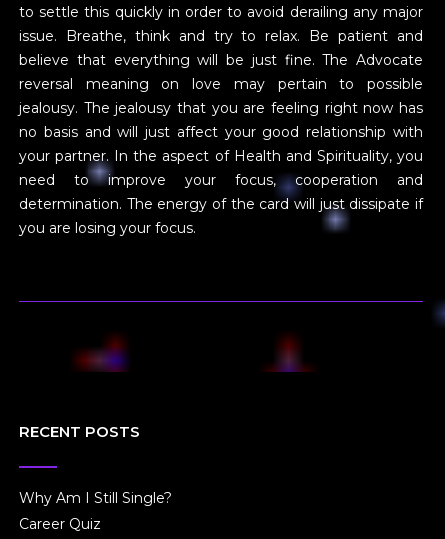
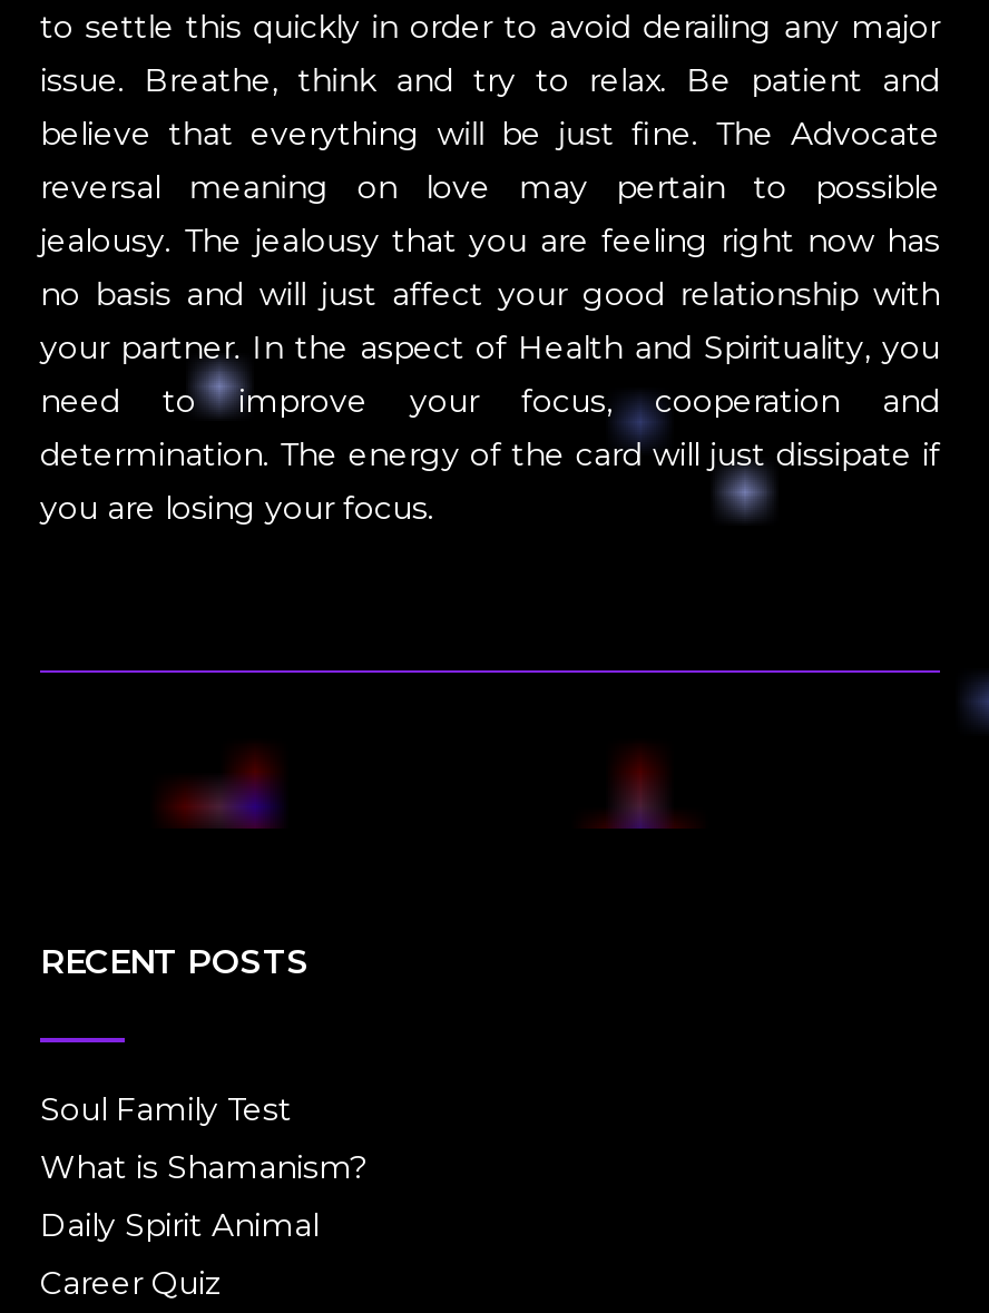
- Why Am I Still Single?
+ Soul Family Test
+ What is Shamanism?
+ Daily Spirit Animal
